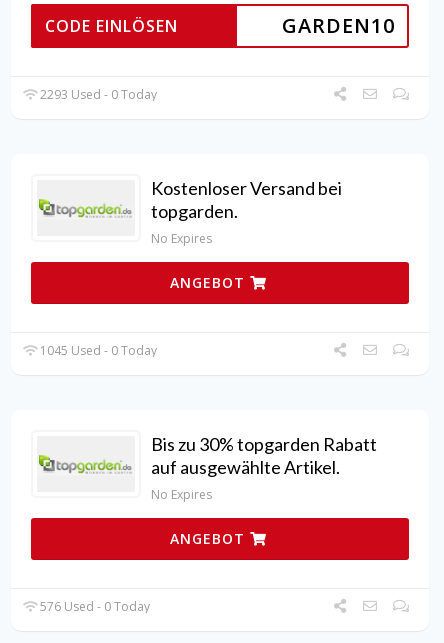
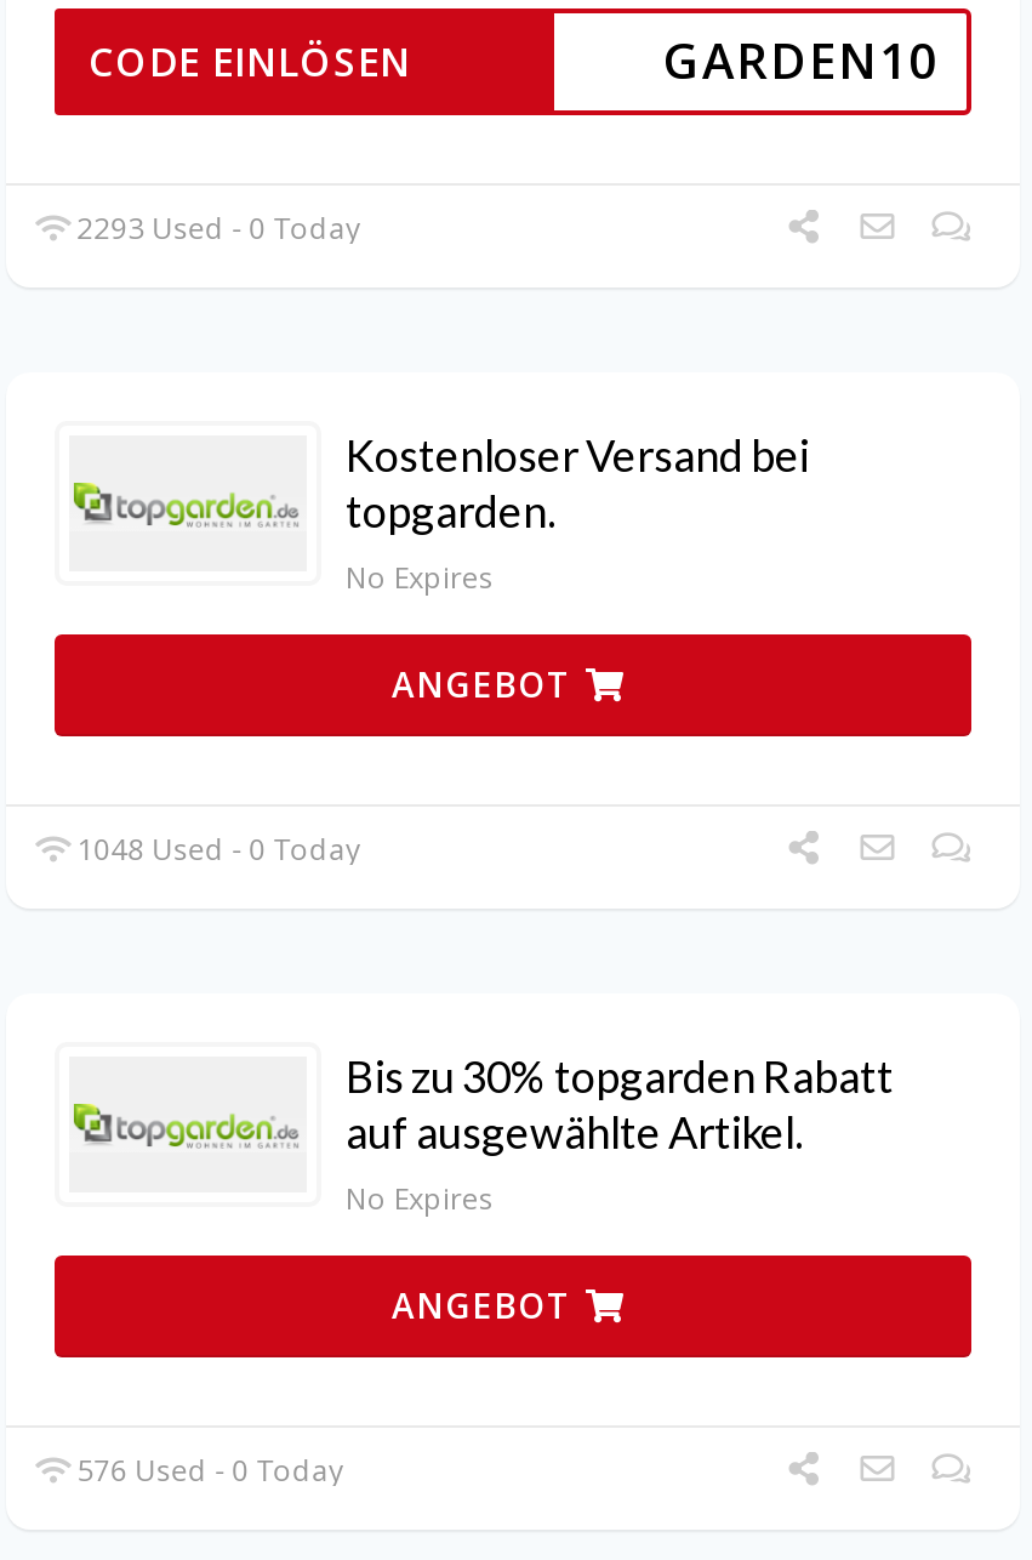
- 1045 Used - 0 Today
+ 1048 Used - 0 Today
